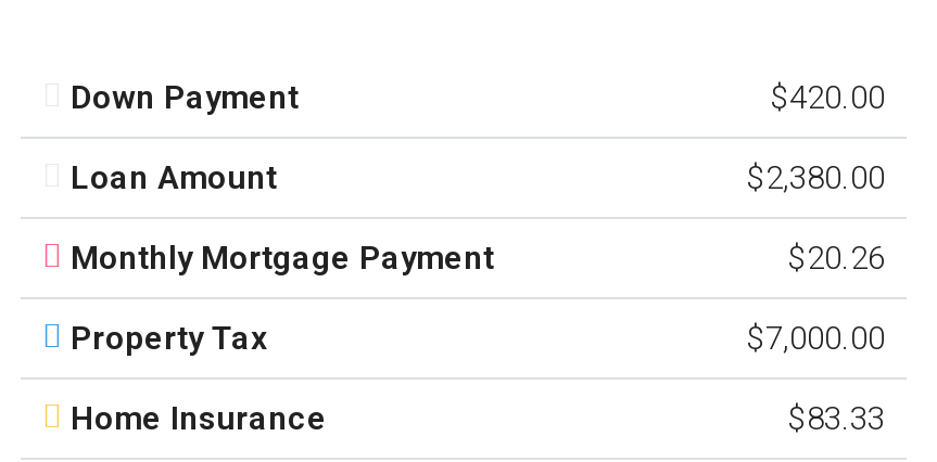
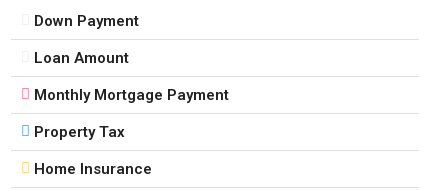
- $420.00

- $2,380.00

- $20.26

- $7,000.00

- $83.33
